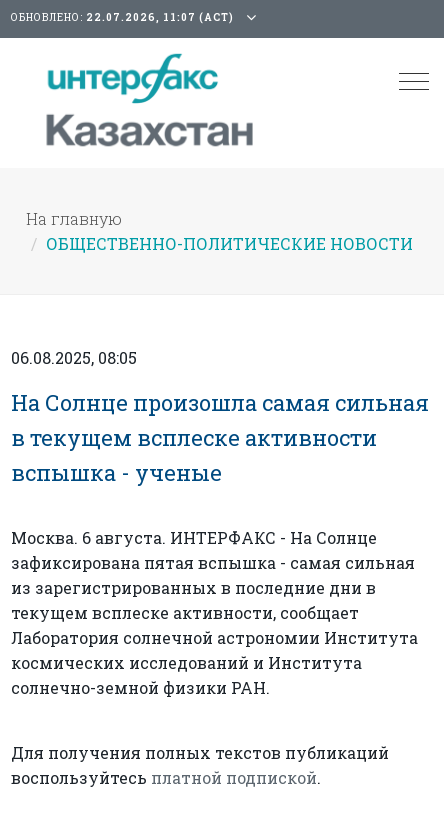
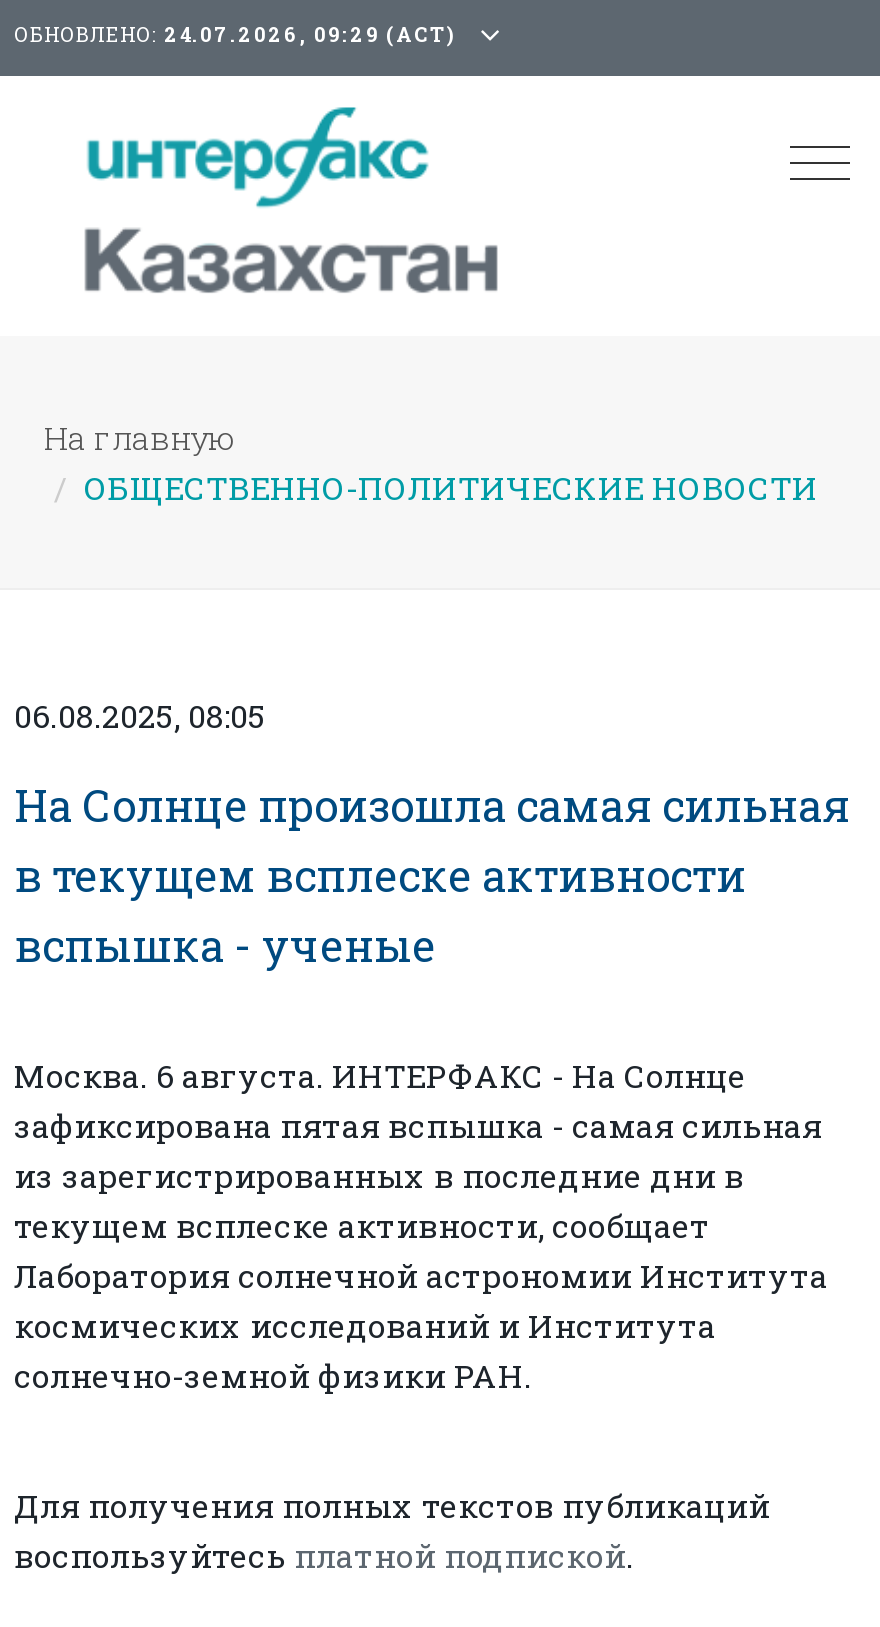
- ОБНОВЛЕНО: 22.07.2026, 11:07 (АСТ)
+ ОБНОВЛЕНО: 24.07.2026, 09:29 (АСТ)
